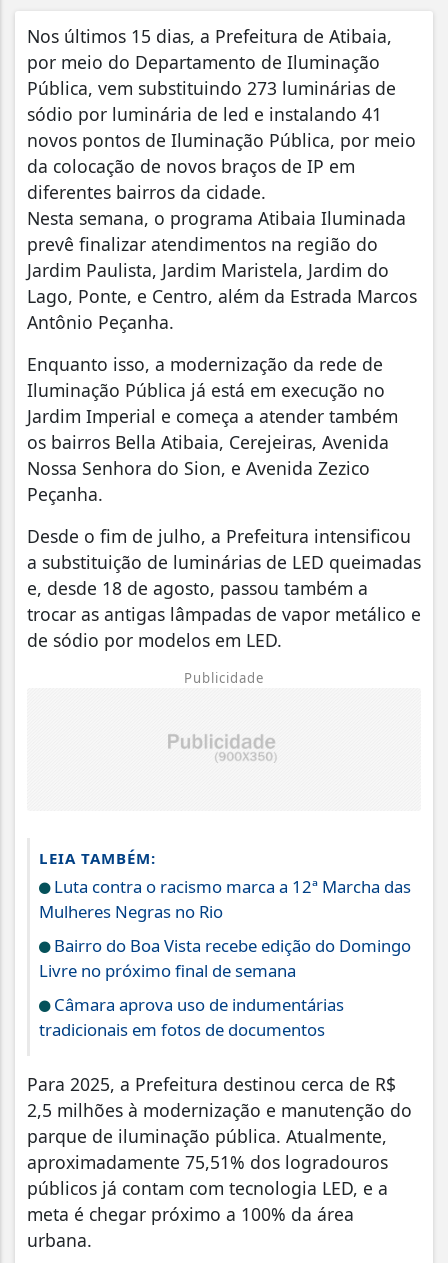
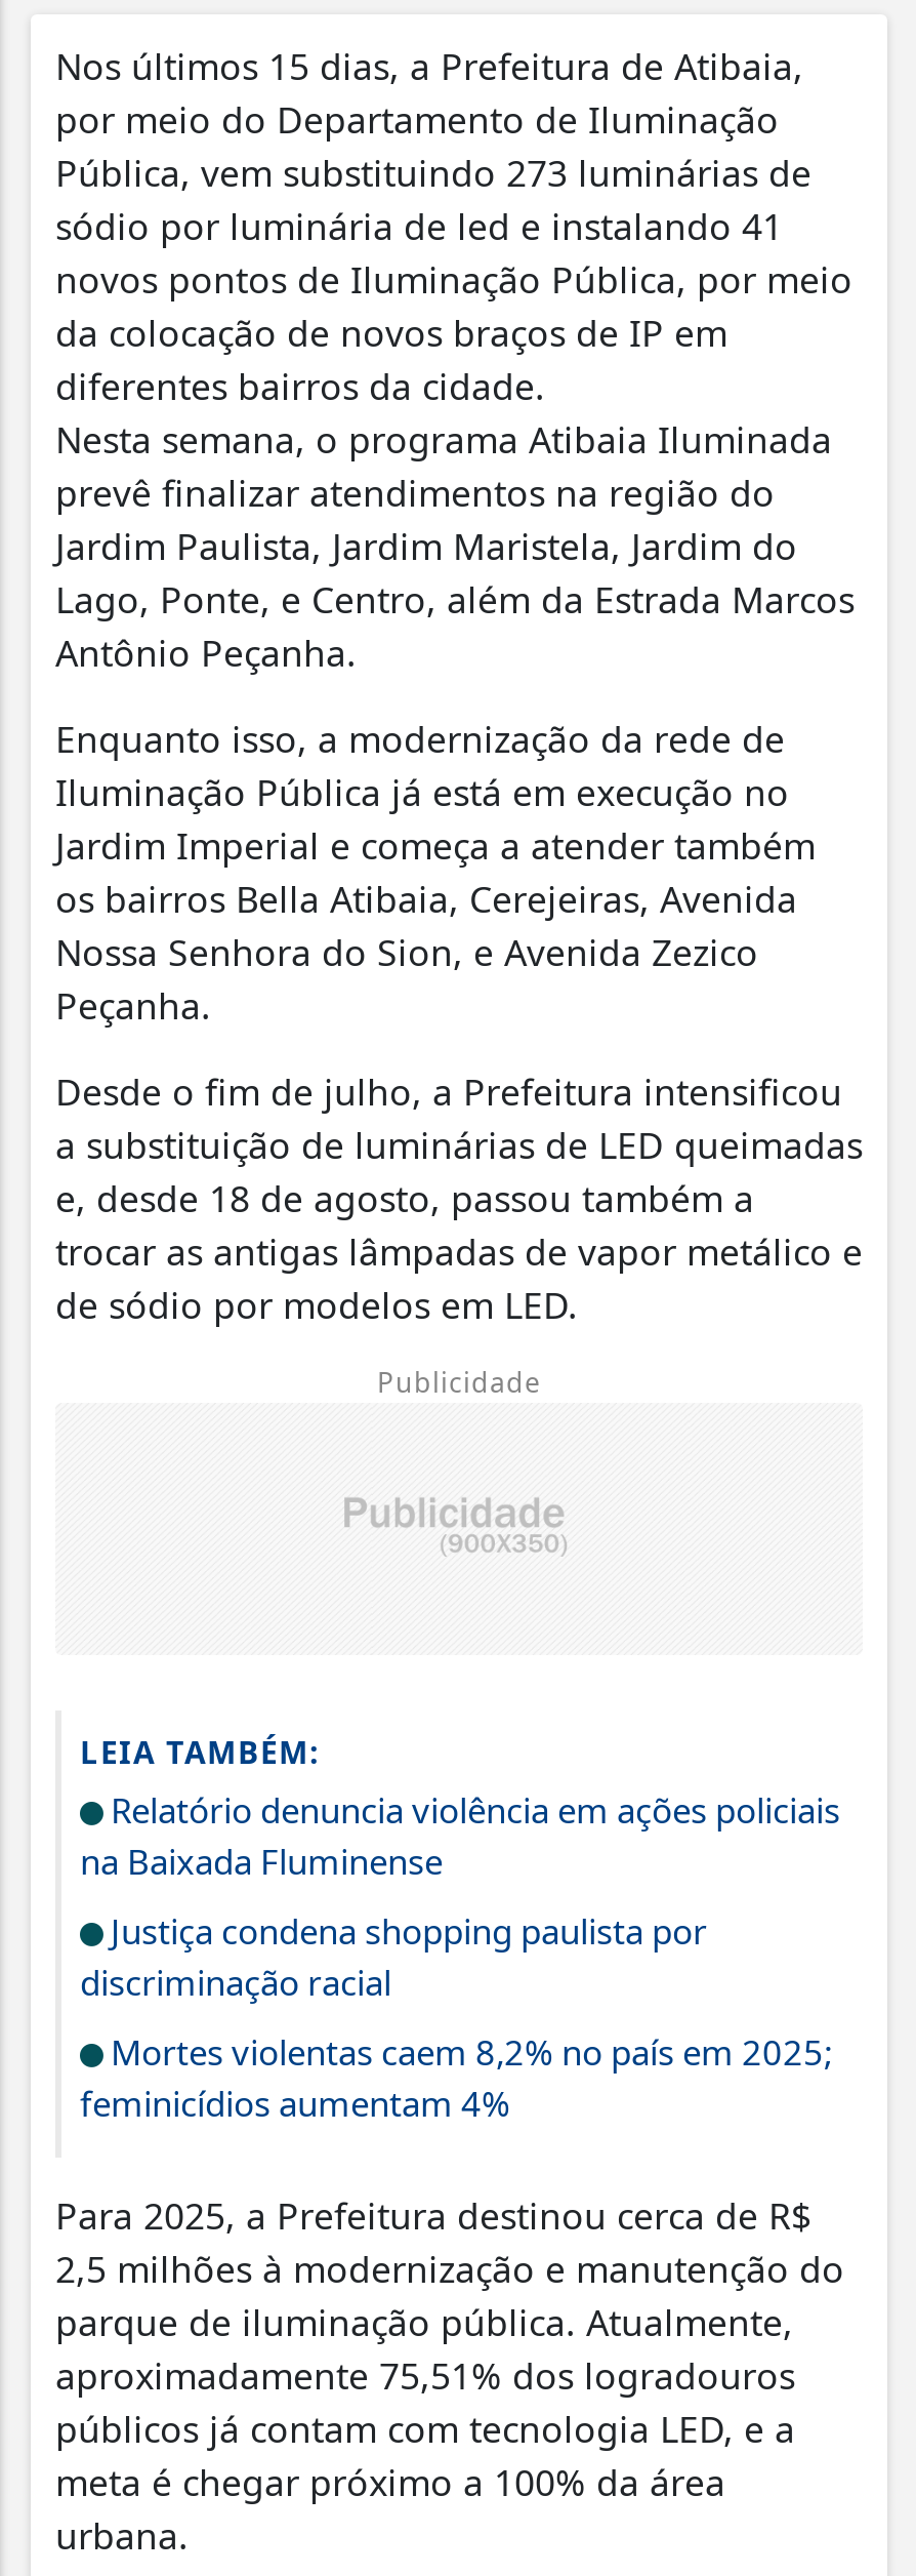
- Luta contra o racismo marca a 12ª Marcha das
- Mulheres Negras no Rio
+ Relatório denuncia violência em ações policiais
+ na Baixada Fluminense

- Bairro do Boa Vista recebe edição do Domingo
- Livre no próximo final de semana
+ Justiça condena shopping paulista por
+ discriminação racial

- Câmara aprova uso de indumentárias
- tradicionais em fotos de documentos
+ Mortes violentas caem 8,2% no país em 2025;
+ feminicídios aumentam 4%
